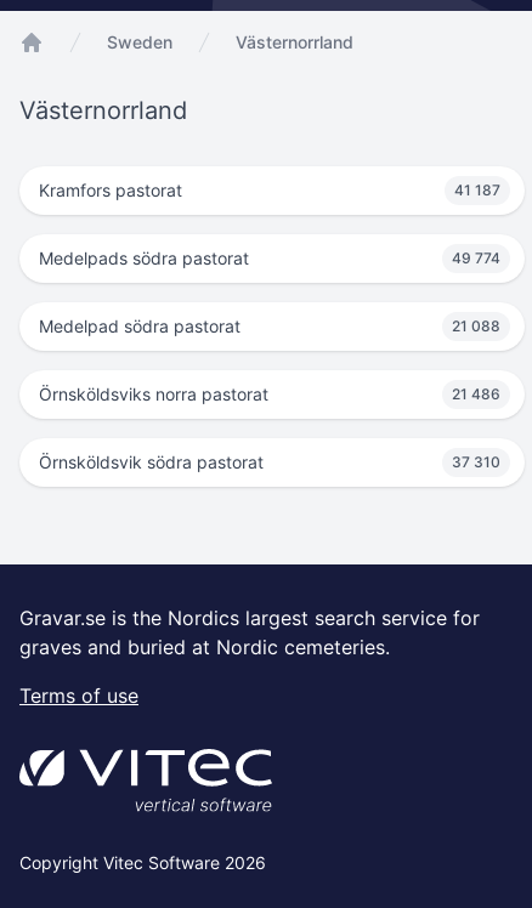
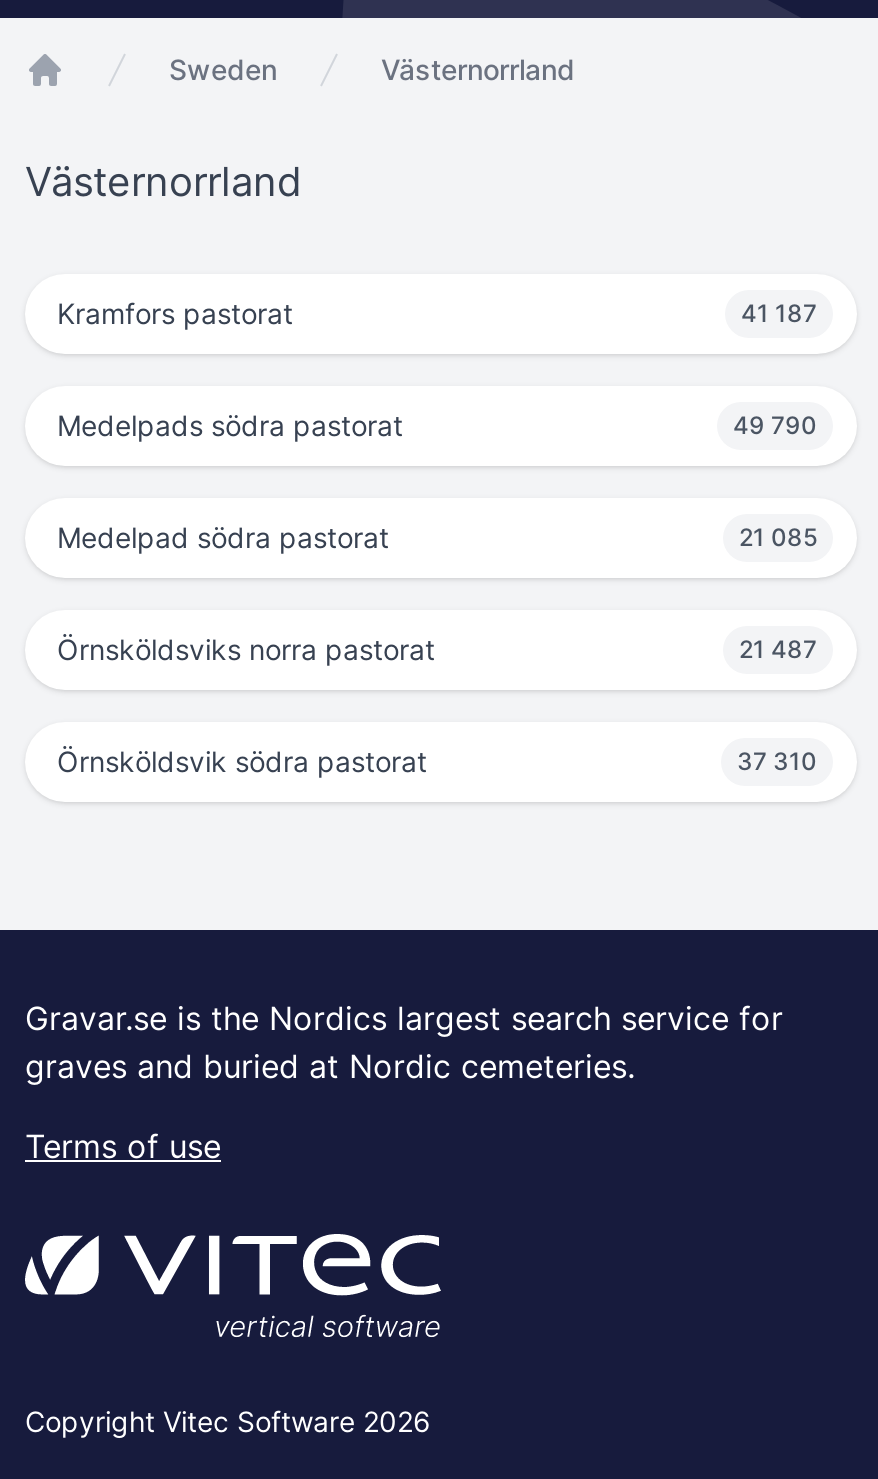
- 49 774
+ 49 790

- 21 088
+ 21 085

- 21 486
+ 21 487
